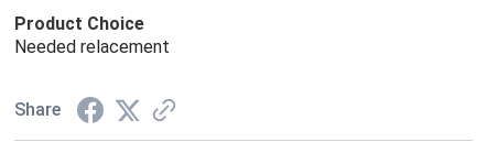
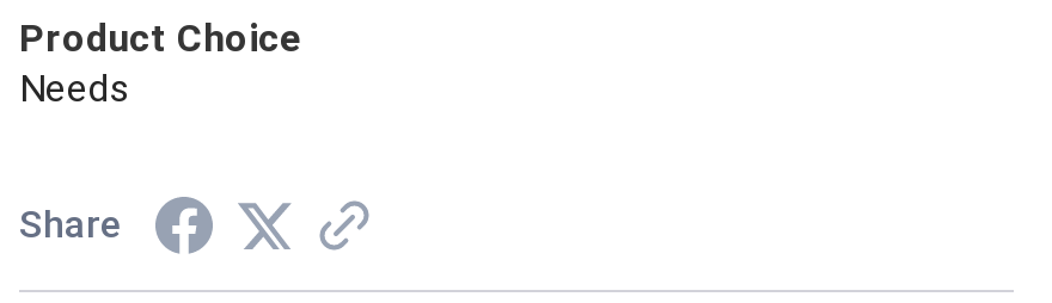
- Needed relacement
+ Needs
